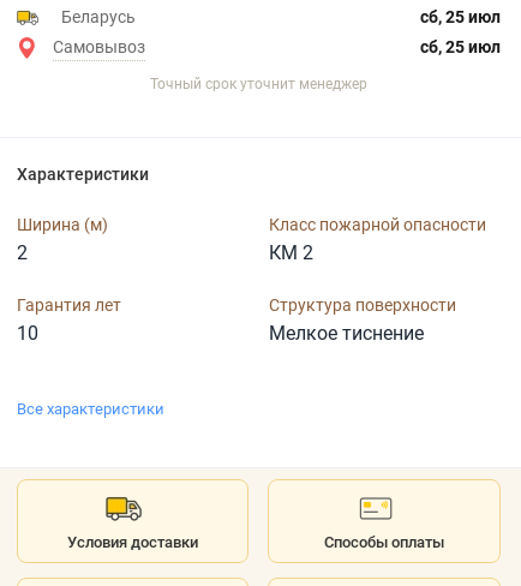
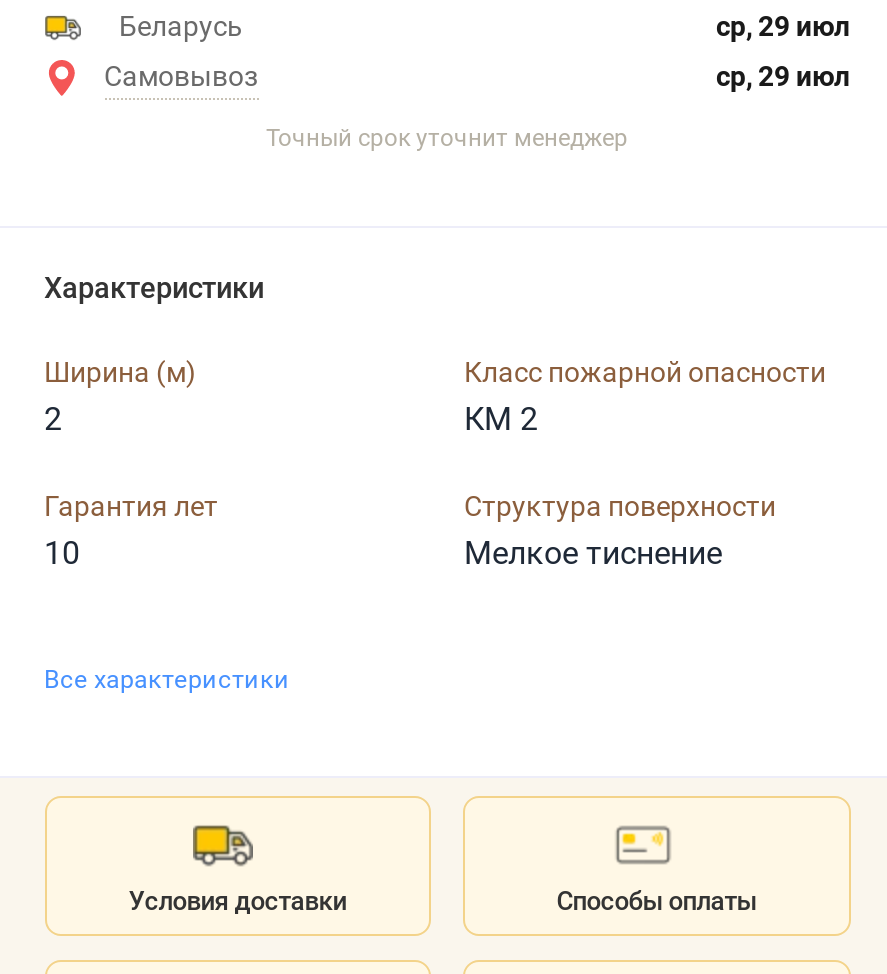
- сб, 25 июл
+ ср, 29 июл

- сб, 25 июл
+ ср, 29 июл
